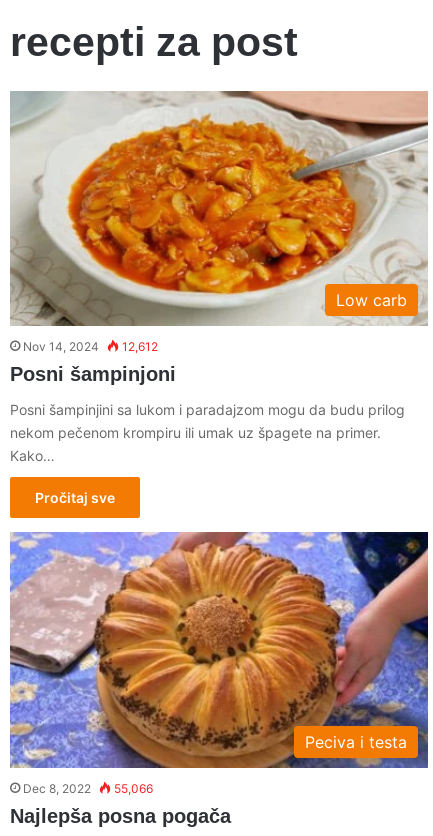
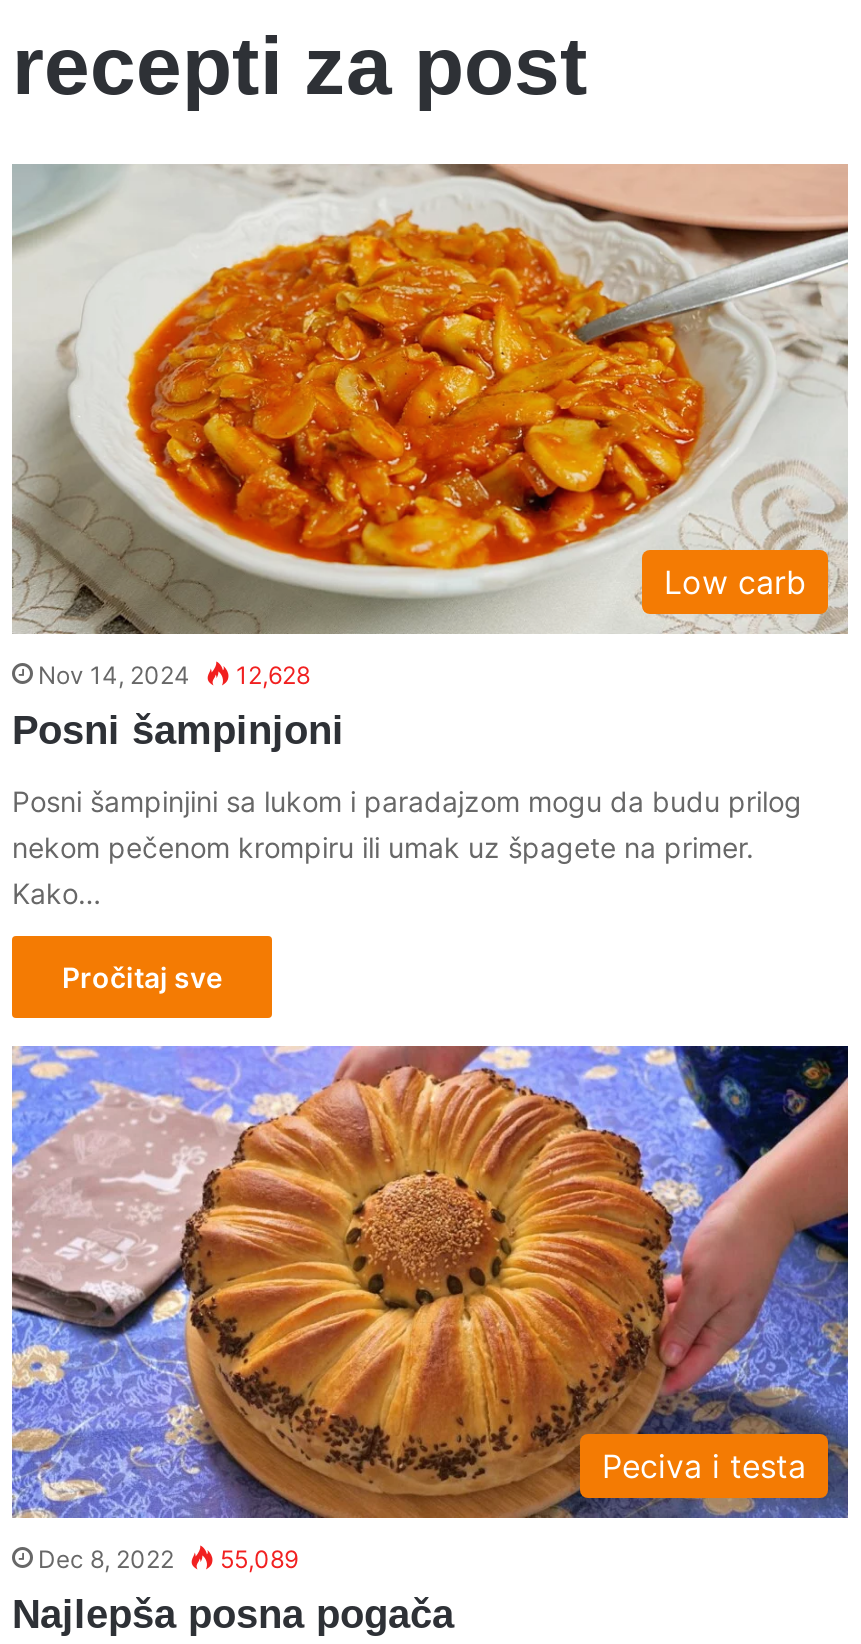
- Nov 14, 2024 12,612
+ Nov 14, 2024 12,628

- Dec 8, 2022 55,066
+ Dec 8, 2022 55,089
